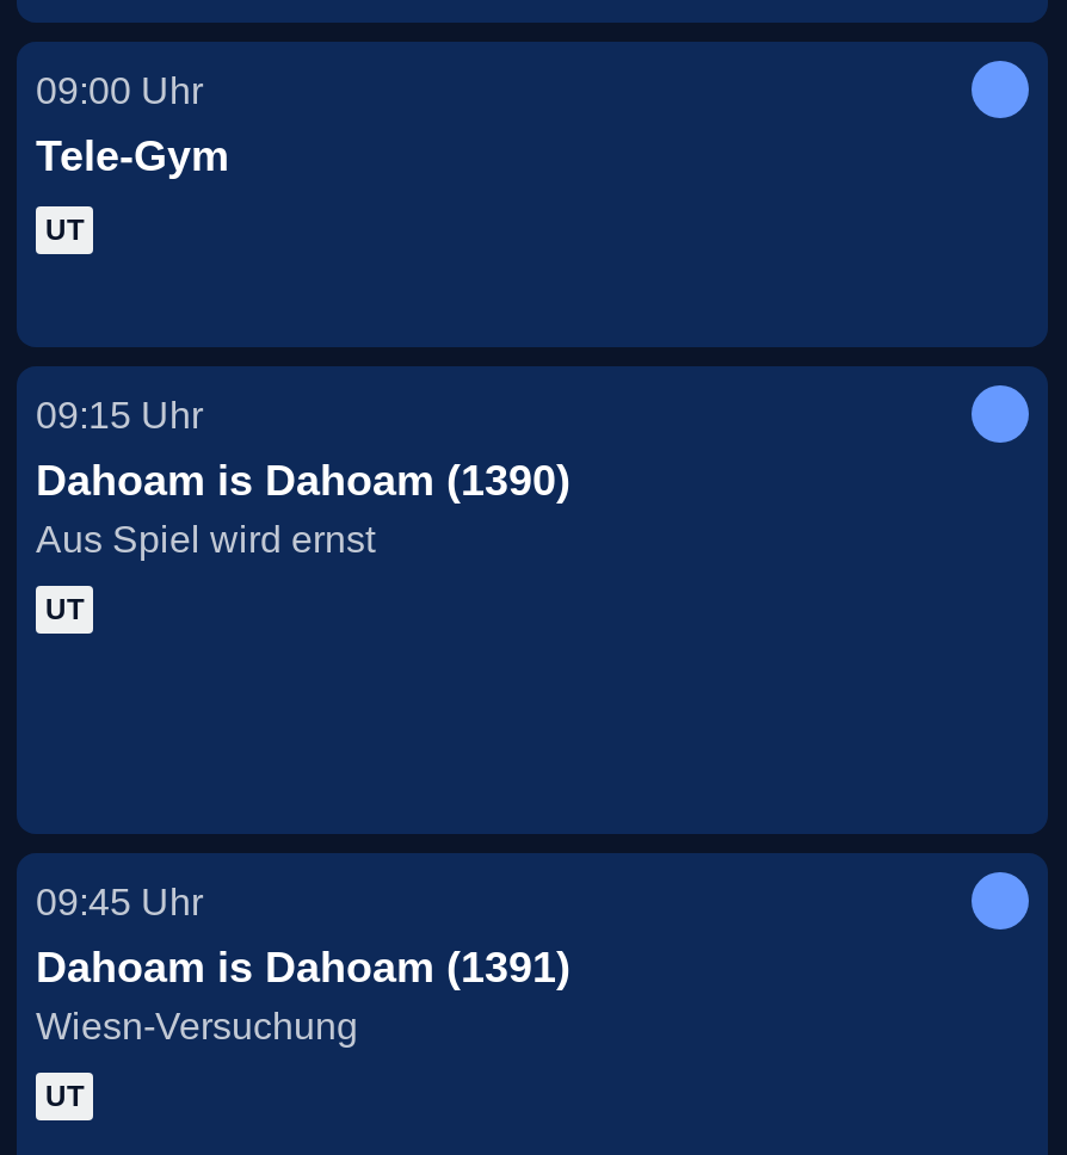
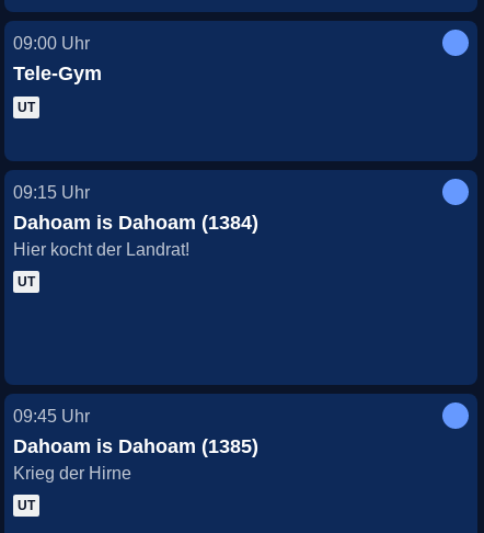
- Dahoam is Dahoam (1390)
- Aus Spiel wird ernst
+ Dahoam is Dahoam (1384)
+ Hier kocht der Landrat!

- Dahoam is Dahoam (1391)
- Wiesn-Versuchung
+ Dahoam is Dahoam (1385)
+ Krieg der Hirne
